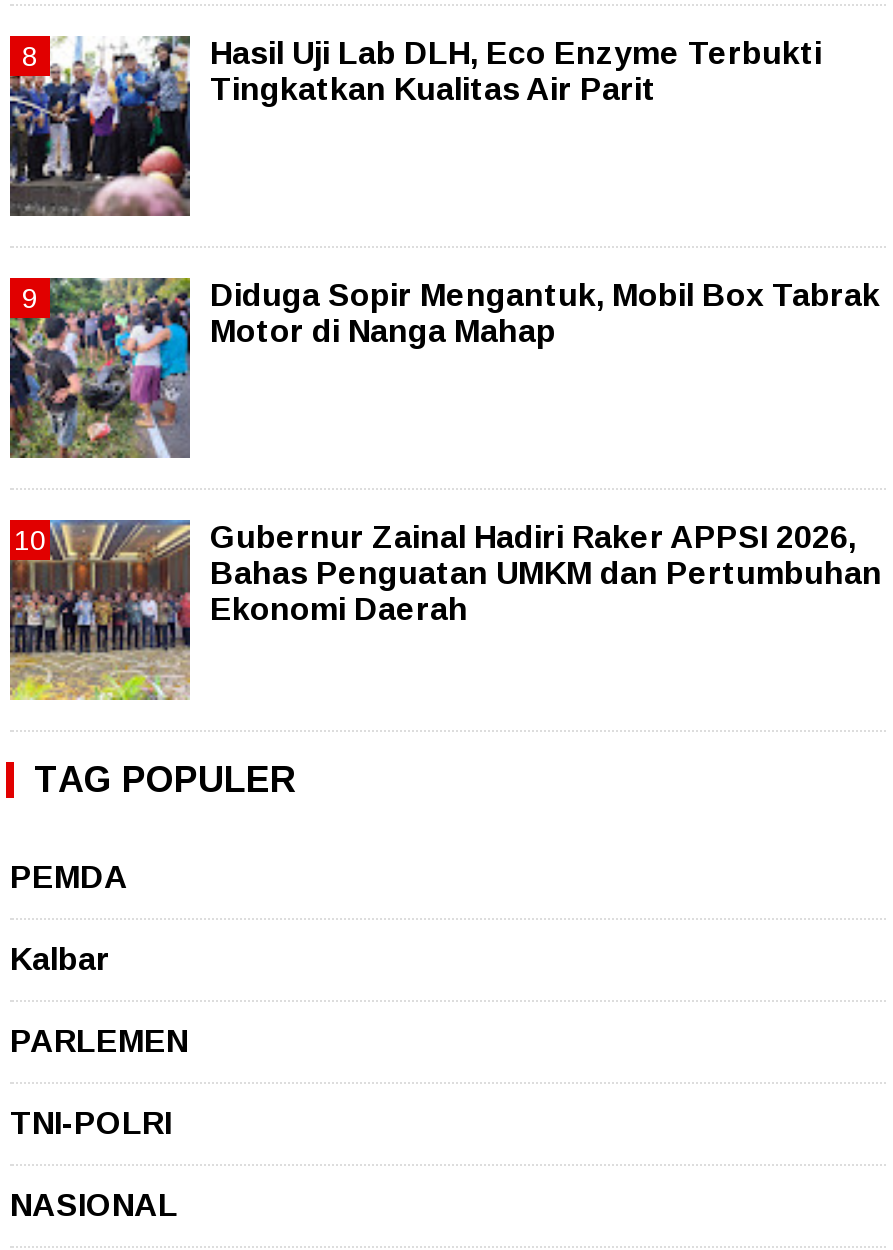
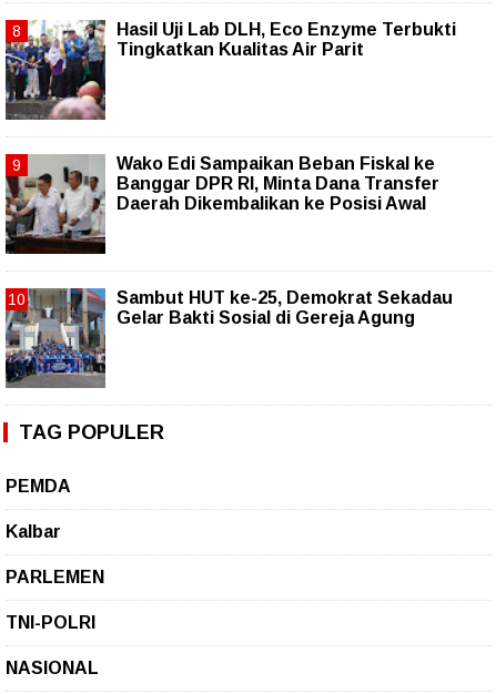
- [image]
- Diduga Sopir Mengantuk, Mobil Box Tabrak
- Motor di Nanga Mahap
+ [image]
+ Wako Edi Sampaikan Beban Fiskal ke
+ Banggar DPR RI, Minta Dana Transfer
+ Daerah Dikembalikan ke Posisi Awal

- [image]
- Gubernur Zainal Hadiri Raker APPSI 2026,
- Bahas Penguatan UMKM dan Pertumbuhan
- Ekonomi Daerah
+ [image]
+ Sambut HUT ke-25, Demokrat Sekadau
+ Gelar Bakti Sosial di Gereja Agung
